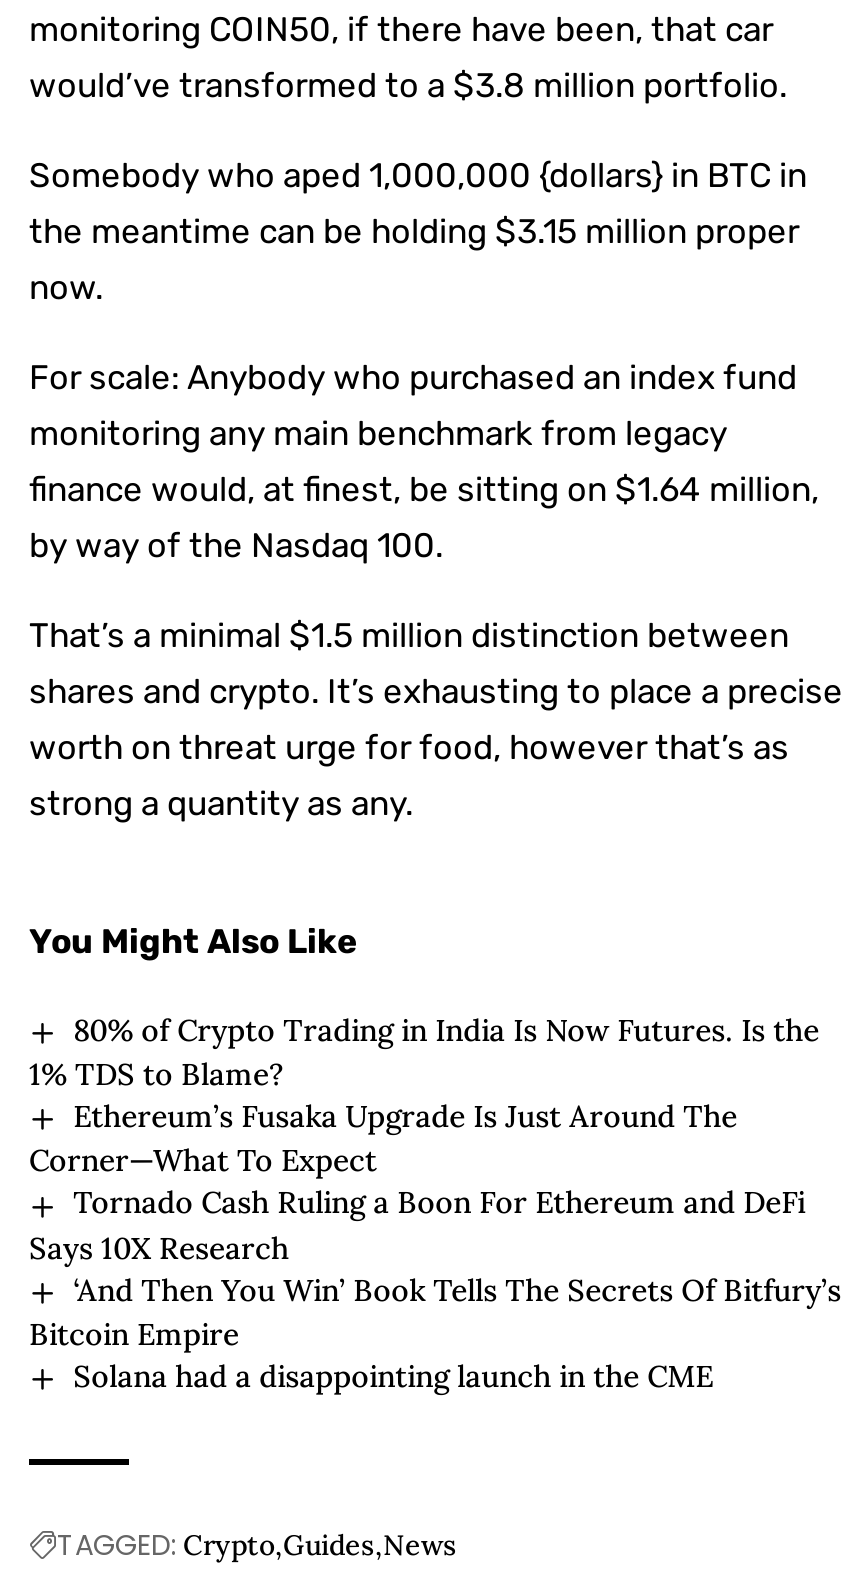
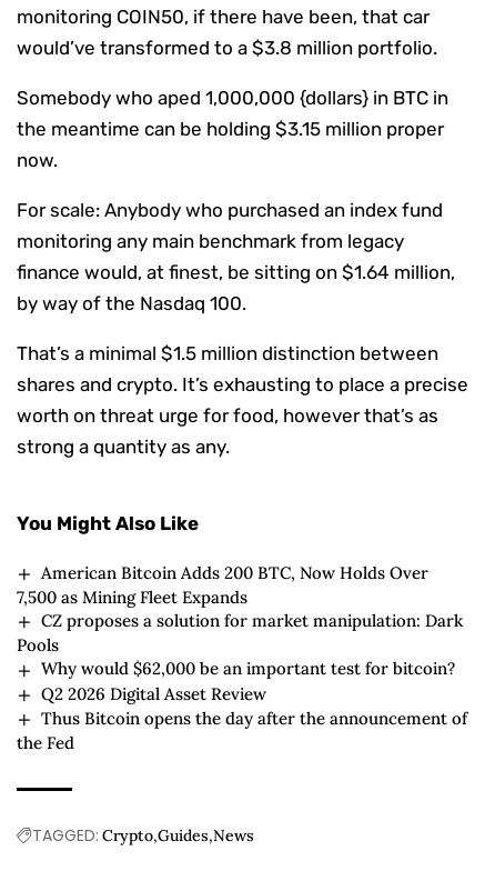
- 80% of Crypto Trading in India Is Now Futures. Is the
- 1% TDS to Blame?
- Ethereum’s Fusaka Upgrade Is Just Around The
- Corner—What To Expect
- Tornado Cash Ruling a Boon For Ethereum and DeFi
- Says 10X Research
- ‘And Then You Win’ Book Tells The Secrets Of Bitfury’s
- Bitcoin Empire
- Solana had a disappointing launch in the CME
+ American Bitcoin Adds 200 BTC, Now Holds Over
+ 7,500 as Mining Fleet Expands
+ CZ proposes a solution for market manipulation: Dark
+ Pools
+ Why would $62,000 be an important test for bitcoin?
+ Q2 2026 Digital Asset Review
+ Thus Bitcoin opens the day after the announcement of
+ the Fed
